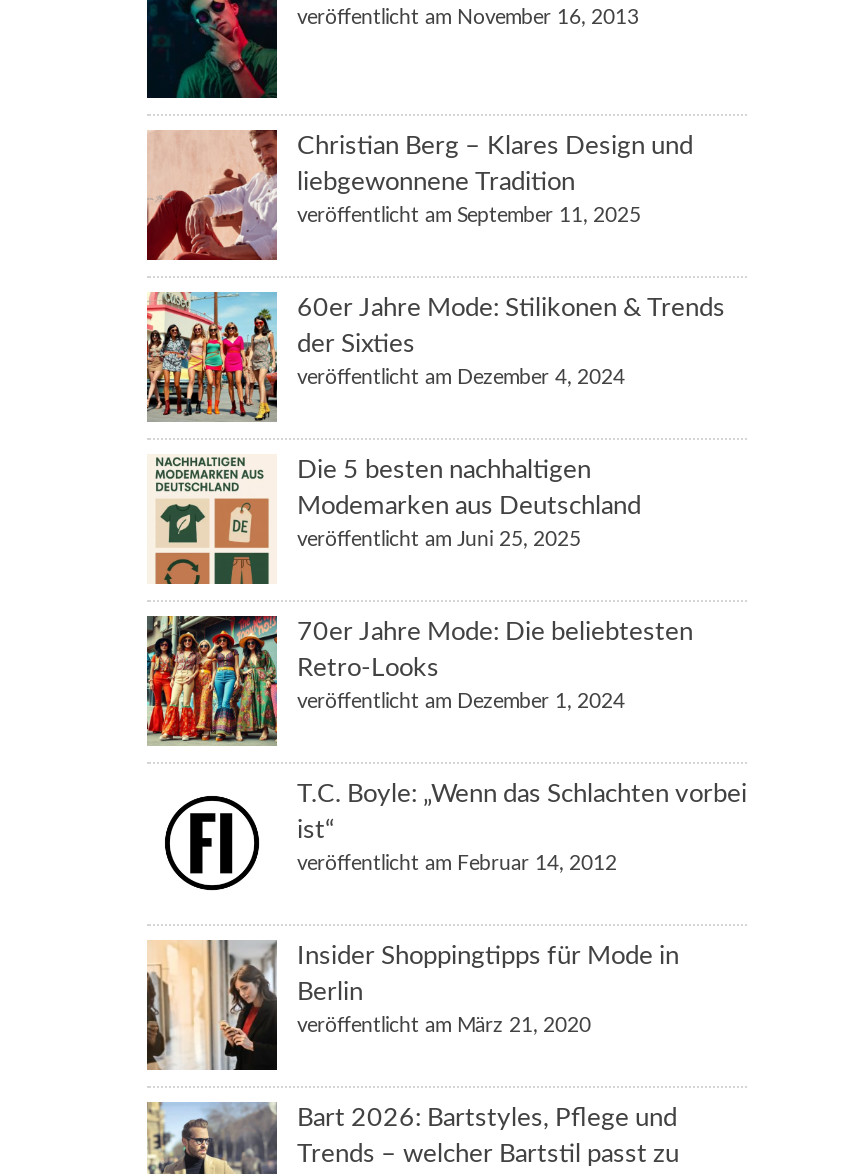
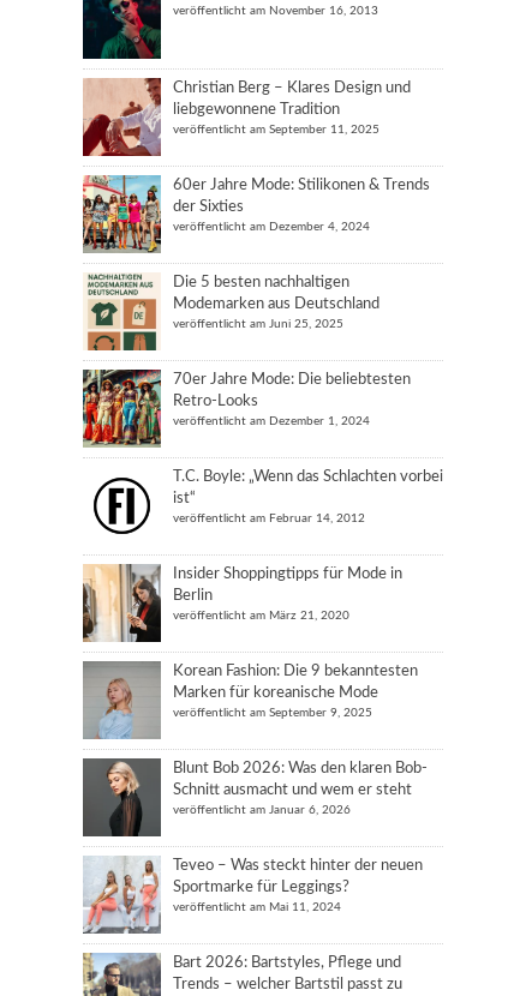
+ [image]
+ Teveo – Was steckt hinter der neuen
+ Sportmarke für Leggings?
+ veröffentlicht am Mai 11, 2024

+ [image]
+ Korean Fashion: Die 9 bekanntesten
+ Marken für koreanische Mode
+ veröffentlicht am September 9, 2025

+ [image]
+ Blunt Bob 2026: Was den klaren Bob-
+ Schnitt ausmacht und wem er steht
+ veröffentlicht am Januar 6, 2026
